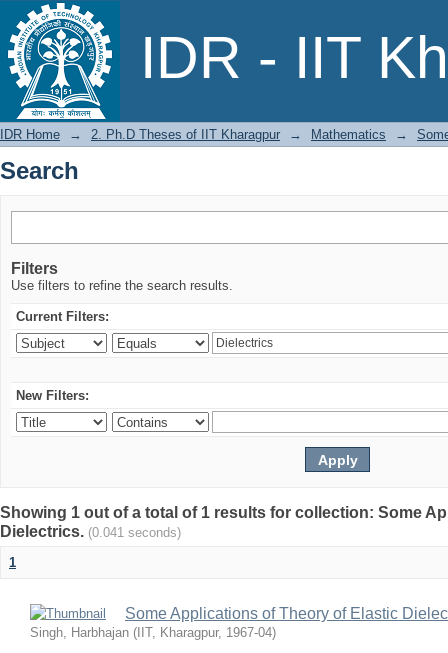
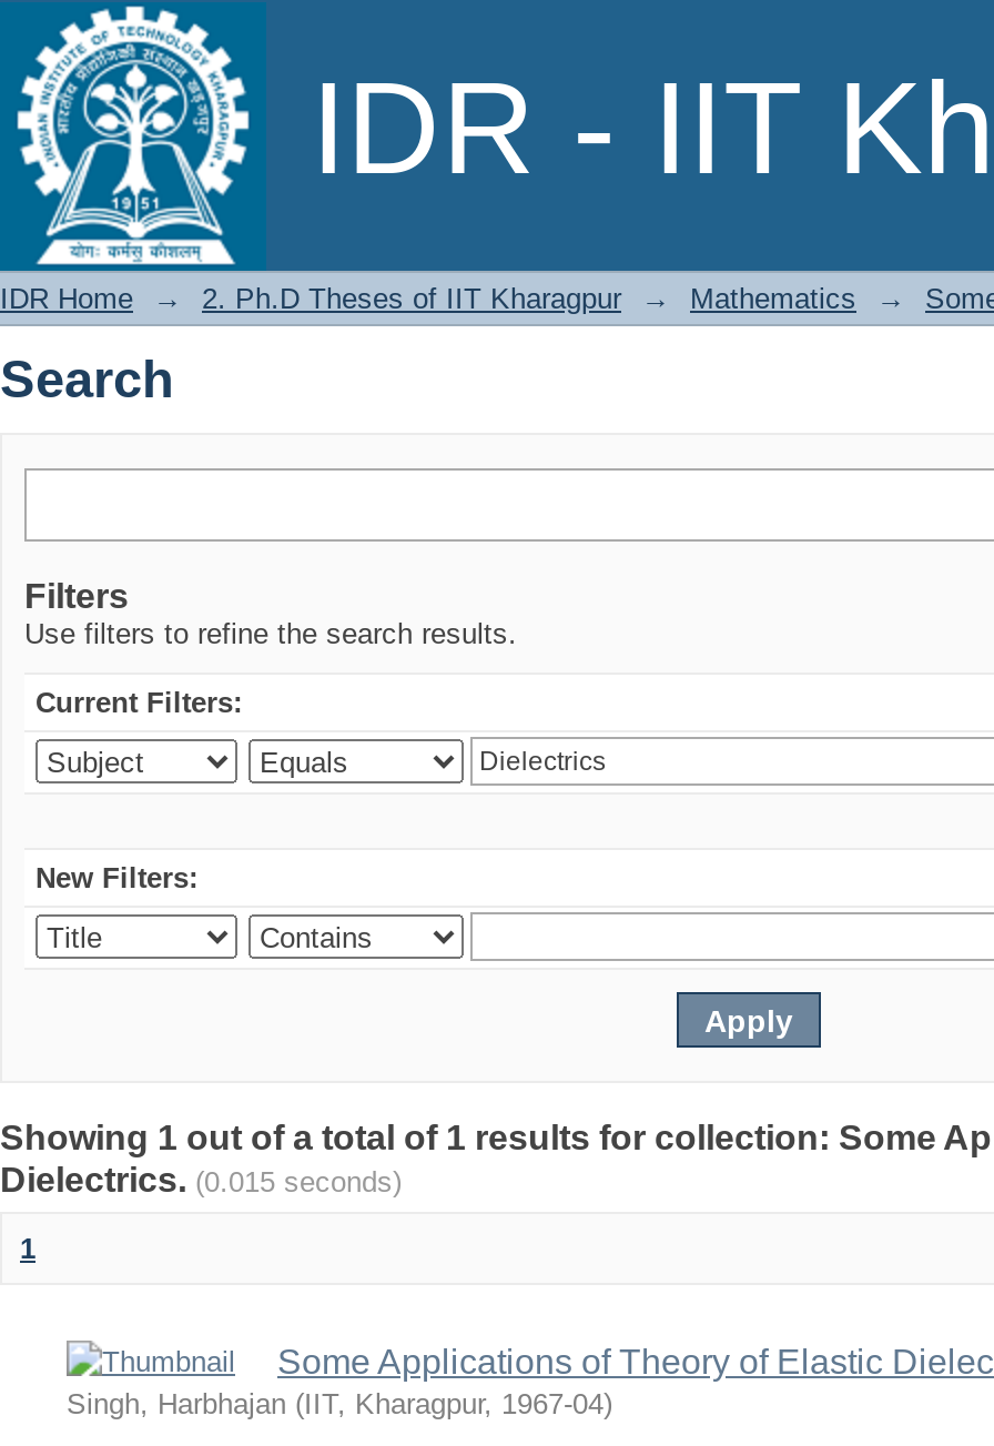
- Dielectrics. (0.041 seconds)
+ Dielectrics. (0.015 seconds)
